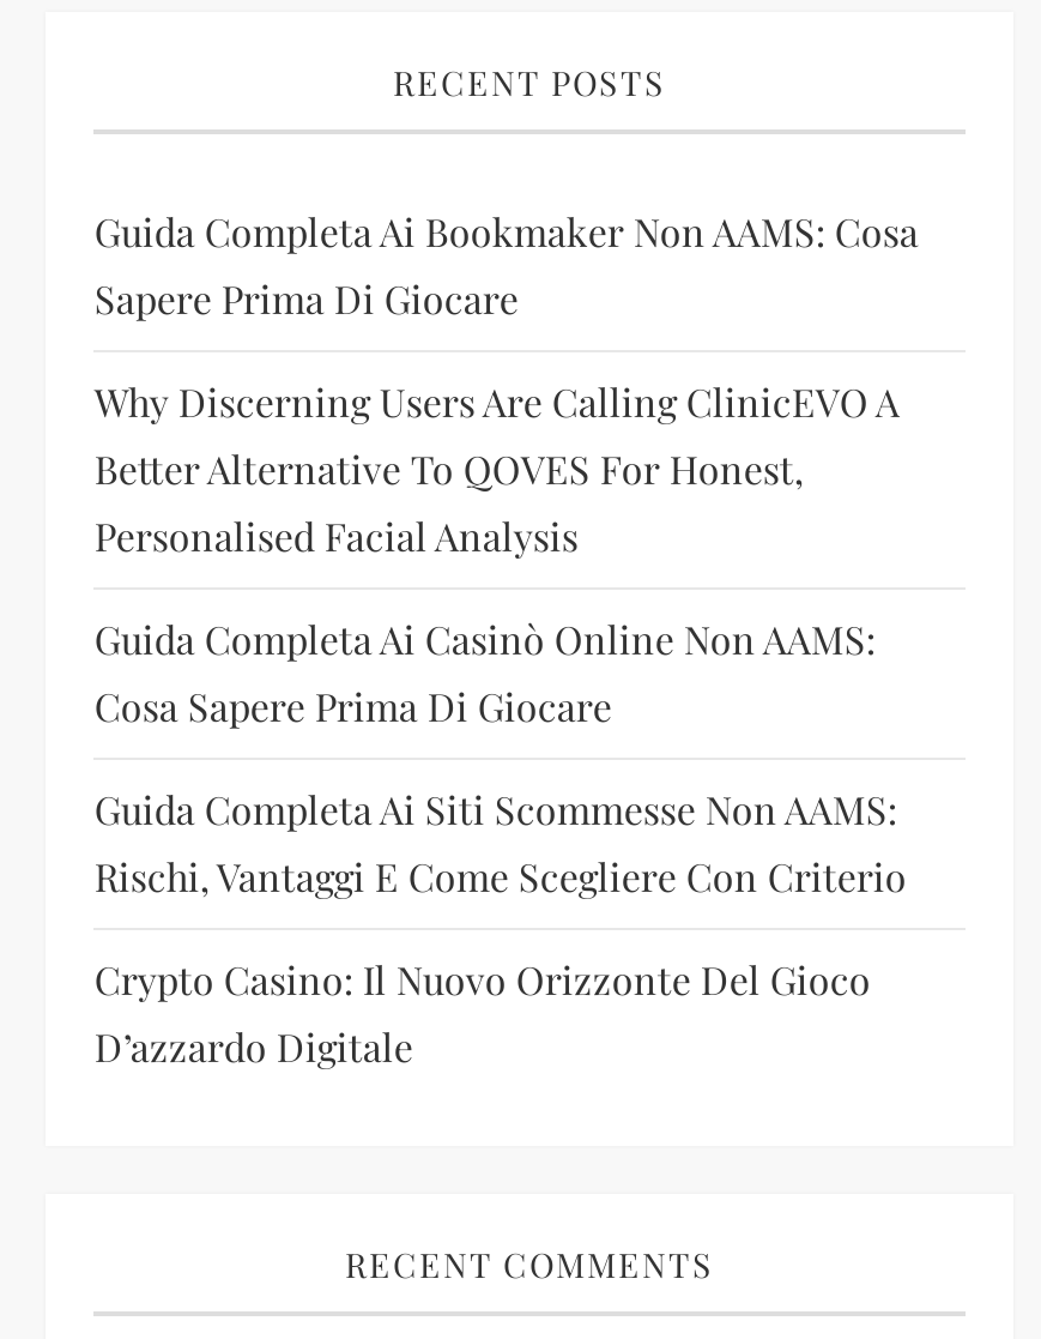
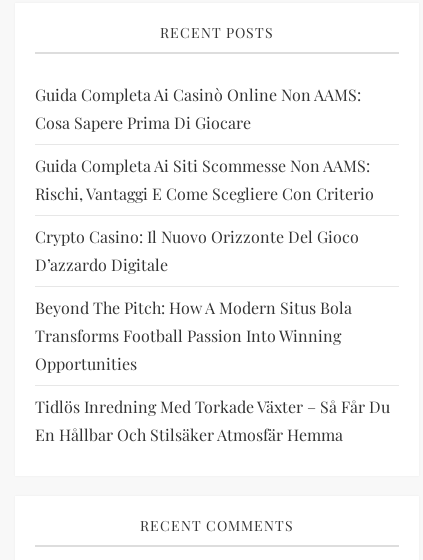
- Guida Completa Ai Bookmaker Non AAMS: Cosa
- Sapere Prima Di Giocare
- Why Discerning Users Are Calling ClinicEVO A
- Better Alternative To QOVES For Honest,
- Personalised Facial Analysis

moved up: Guida Completa Ai Casinò Online Non AAMS: | Cosa Sapere Prima Di Giocare | Guida Completa Ai Siti Scommesse Non AAMS: | Rischi, Vantaggi E Come Scegliere Con Criterio | Crypto Casino: Il Nuovo Orizzonte Del Gioco | D’azzardo Digitale

+ Beyond The Pitch: How A Modern Situs Bola
+ Transforms Football Passion Into Winning
+ Opportunities
+ Tidlös Inredning Med Torkade Växter – Så Får Du
+ En Hållbar Och Stilsäker Atmosfär Hemma
